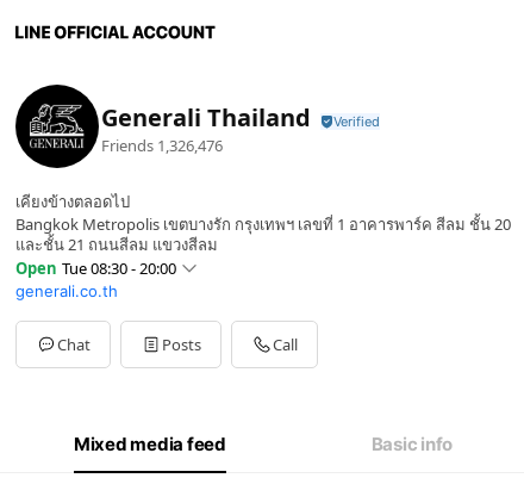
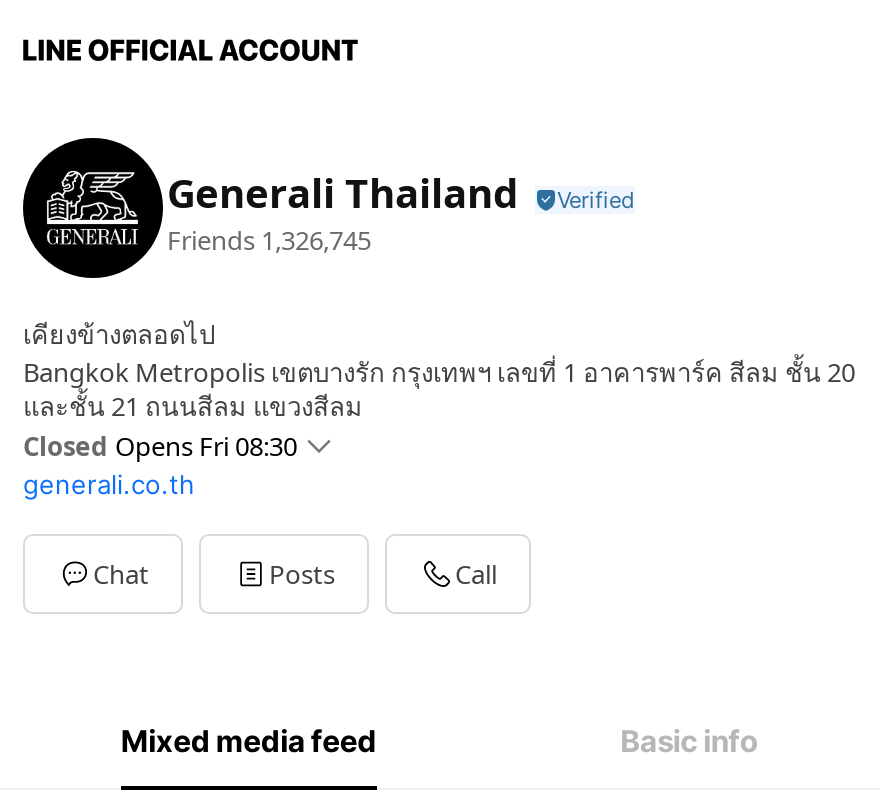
- Friends 1,326,476
+ Friends 1,326,745

- Open Tue 08:30 - 20:00
+ Closed Opens Fri 08:30
